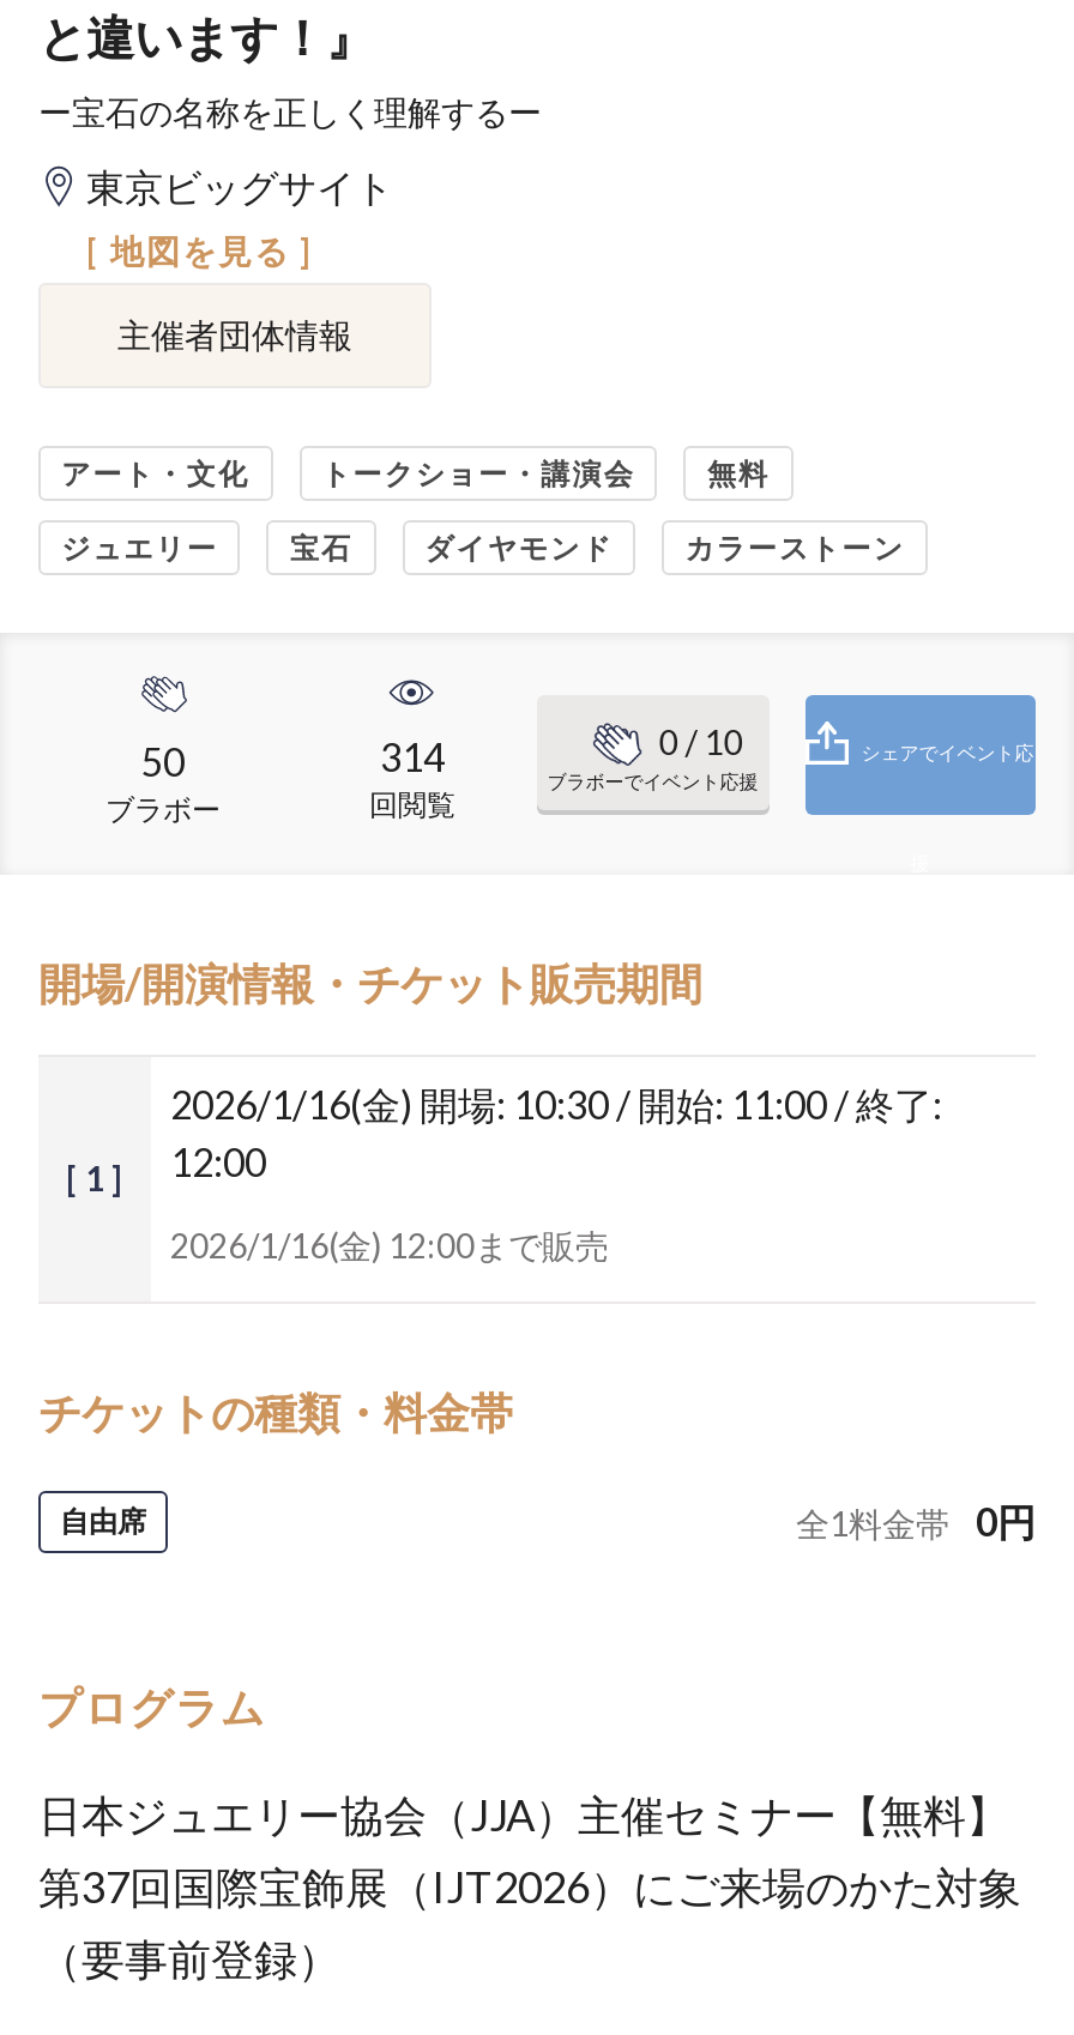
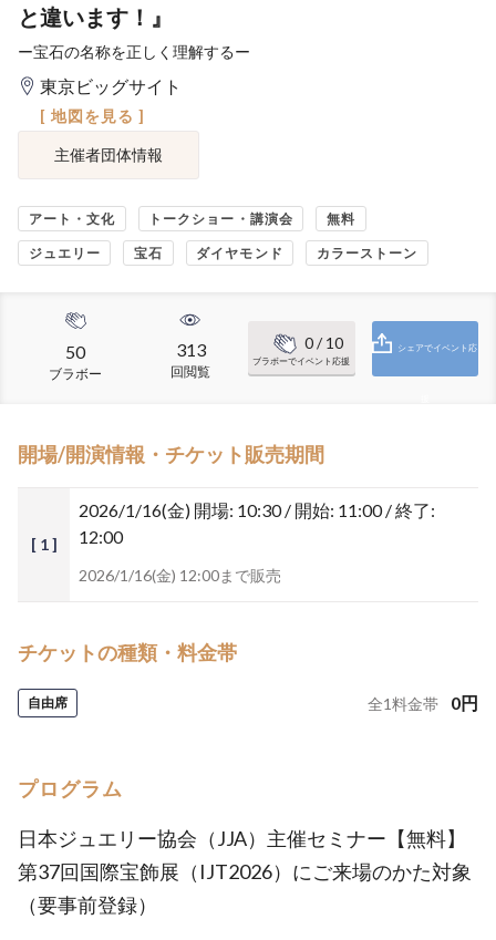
- 314
+ 313
